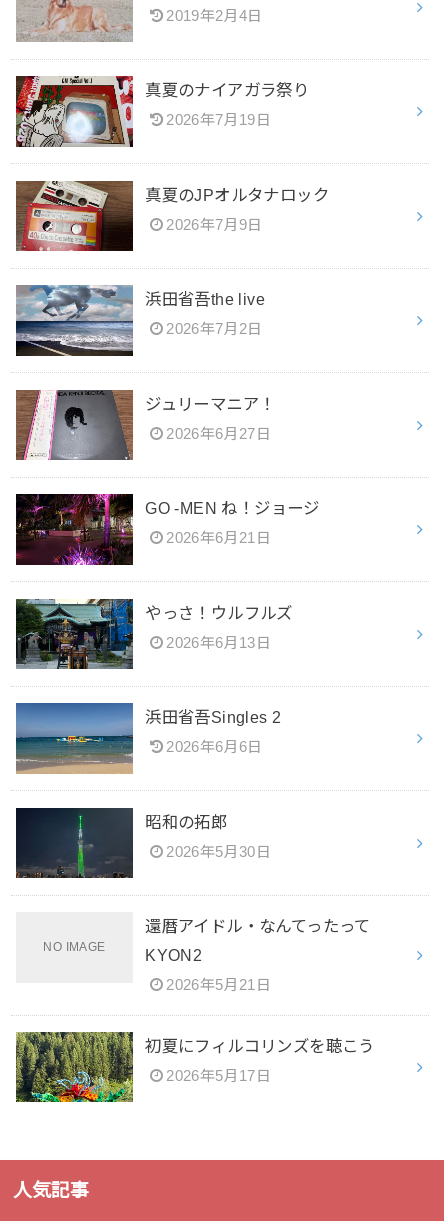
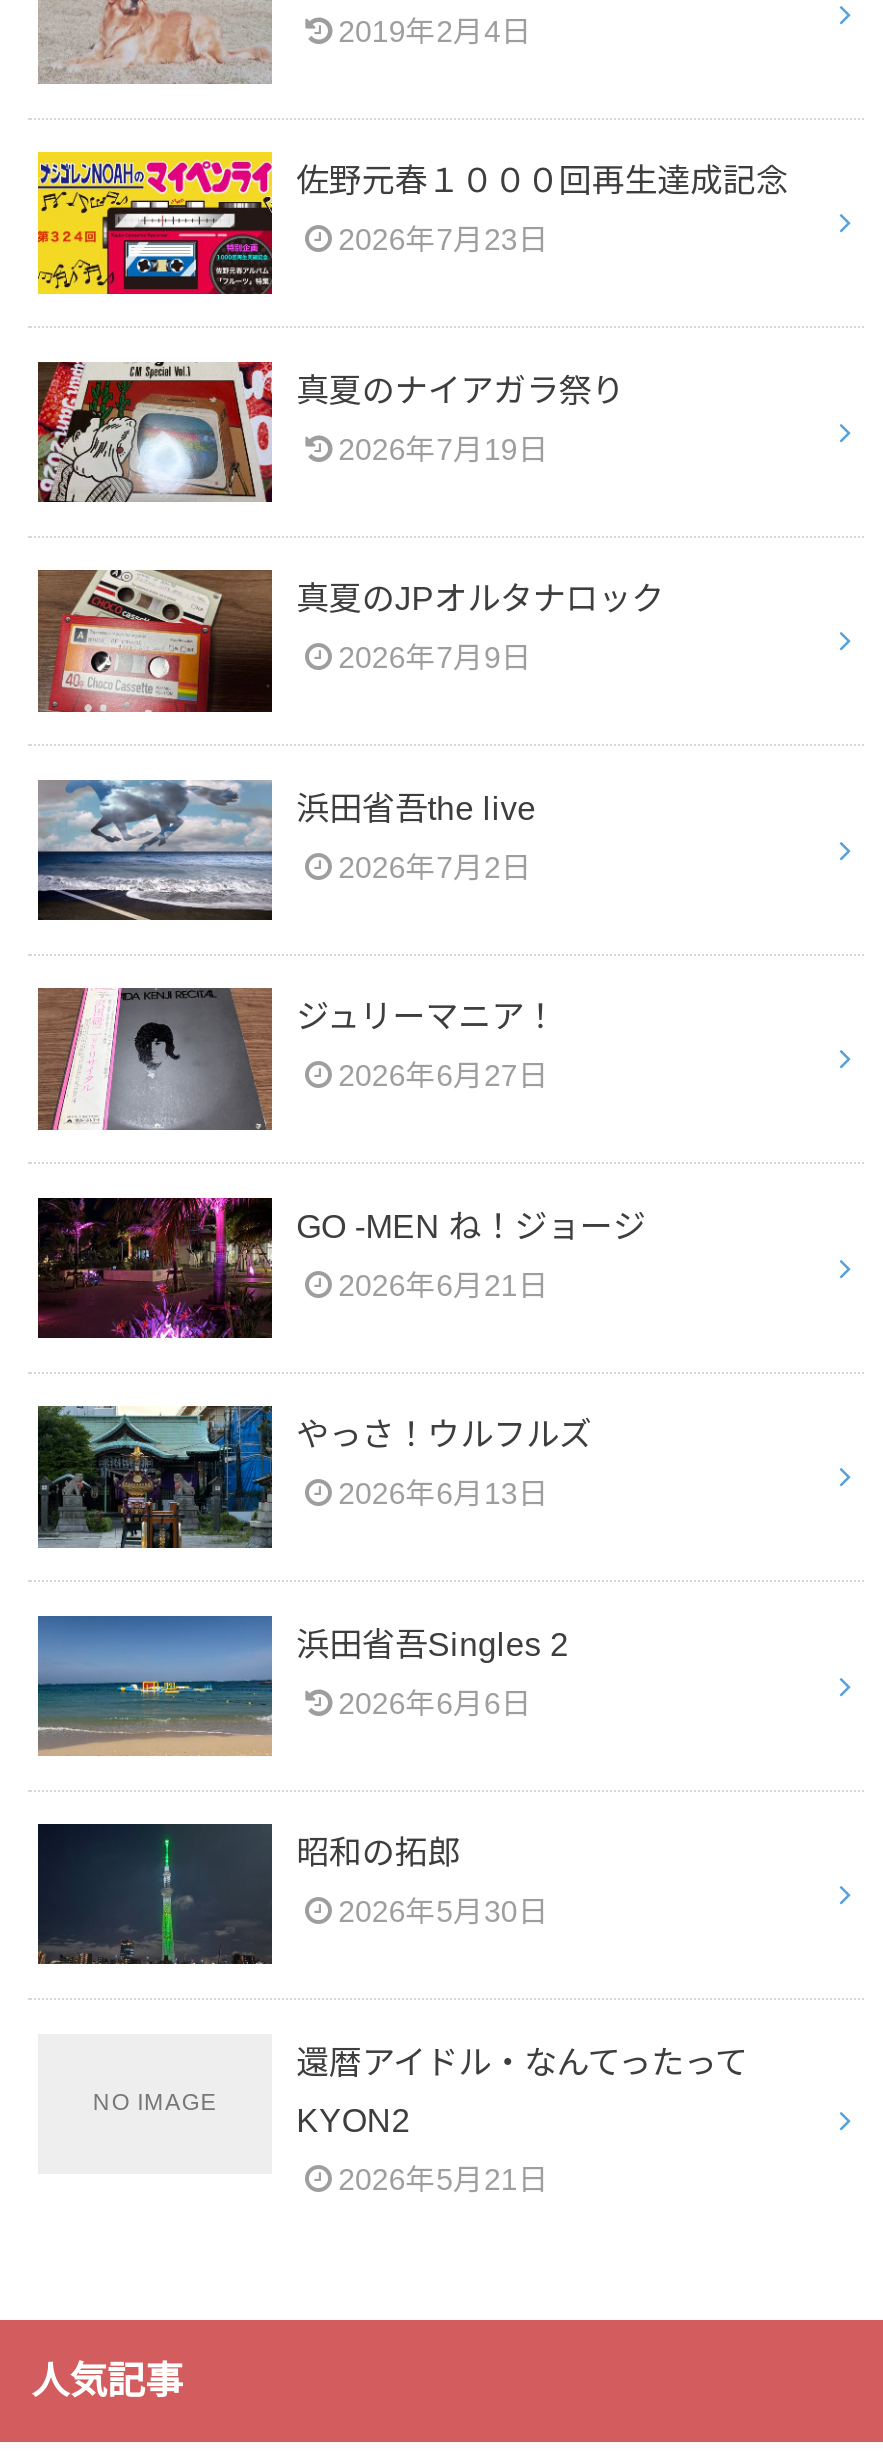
+ [image]
+ 佐野元春１０００回再生達成記念
+ 2026年7月23日

moved down: [image] | 真夏のナイアガラ祭り | 2026年7月19日 | ... | KYON2 | 2026年5月21日

- [image]
- 初夏にフィルコリンズを聴こう
- 2026年5月17日
